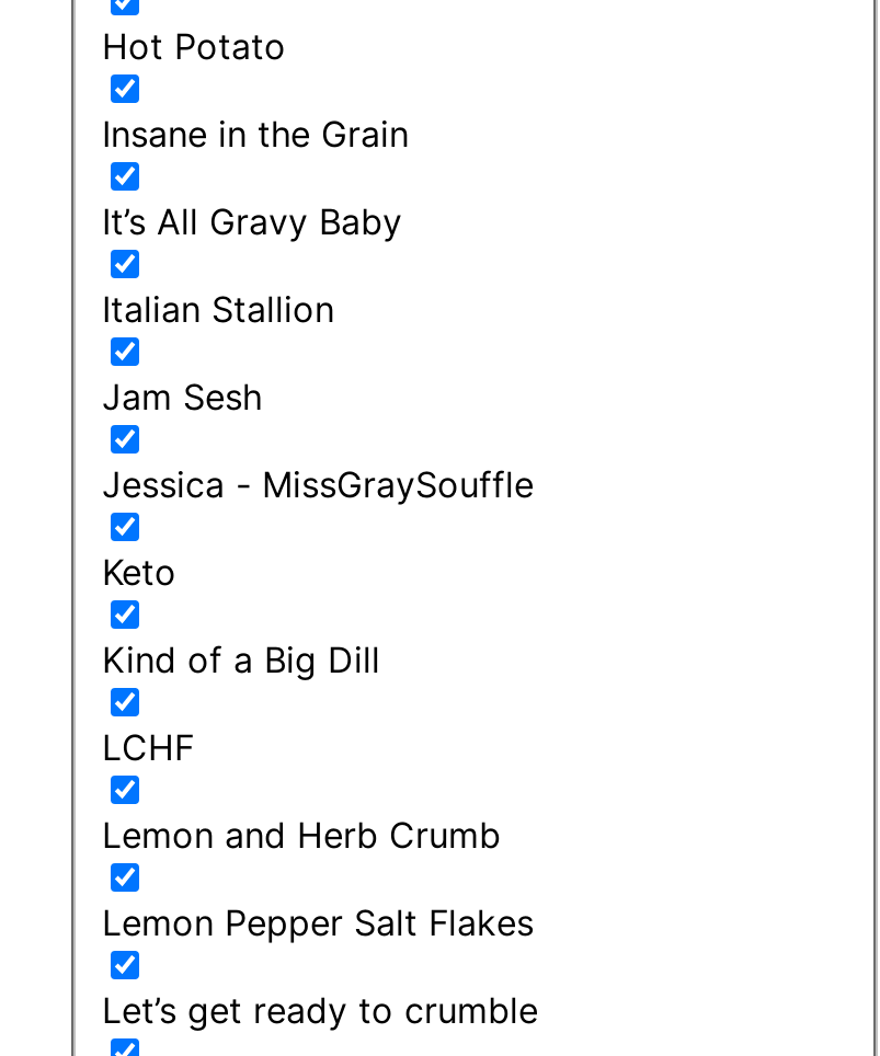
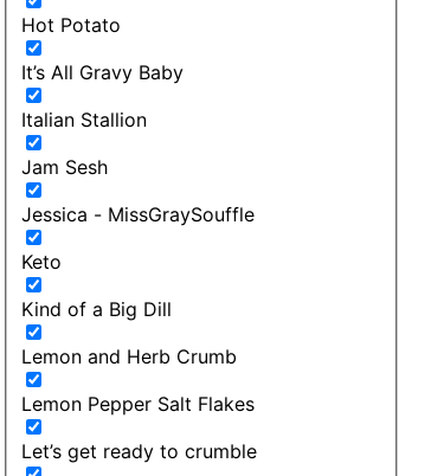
- Insane in the Grain

- LCHF
